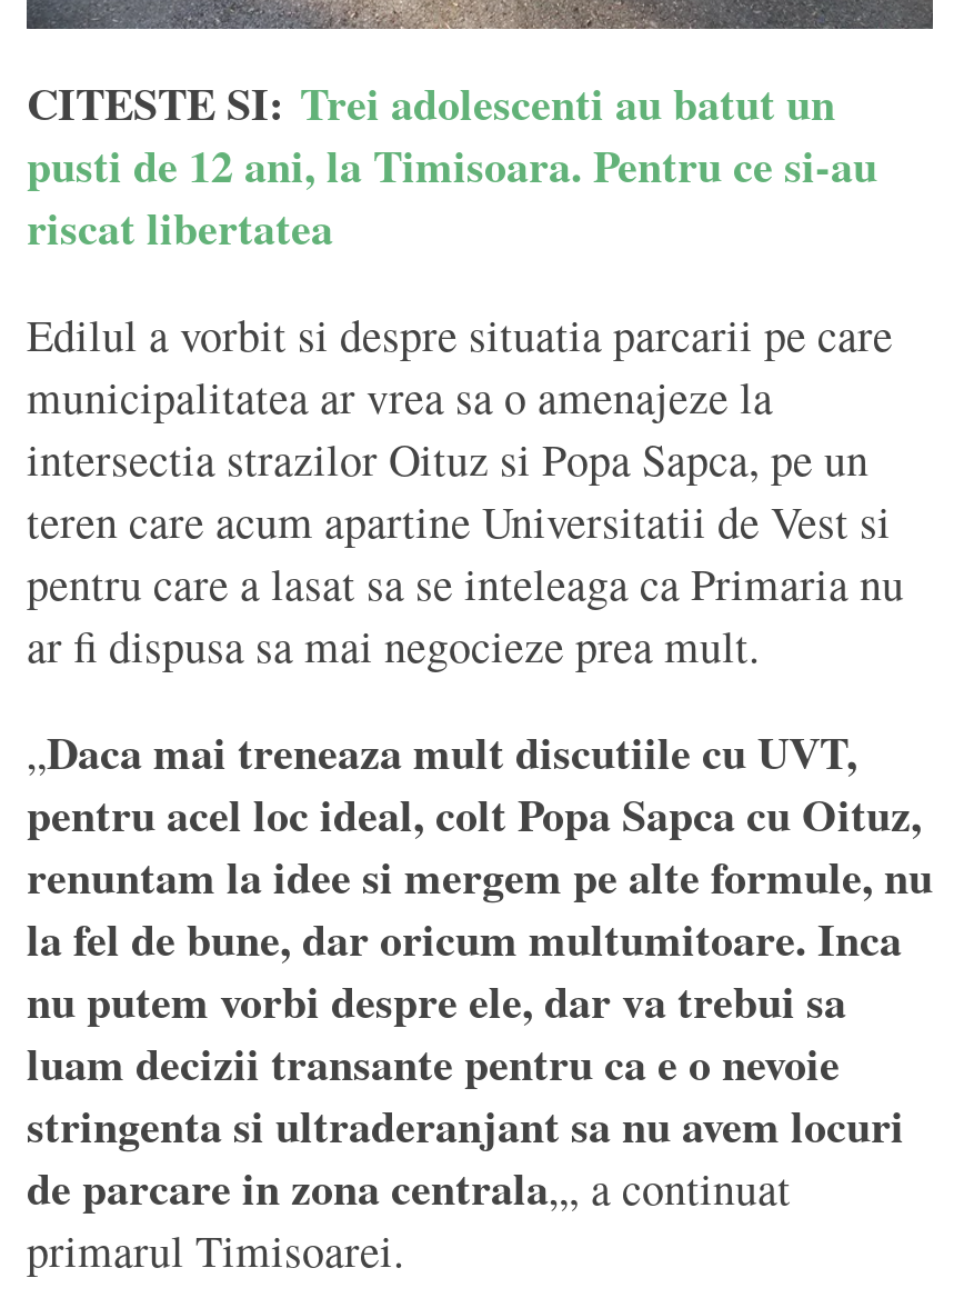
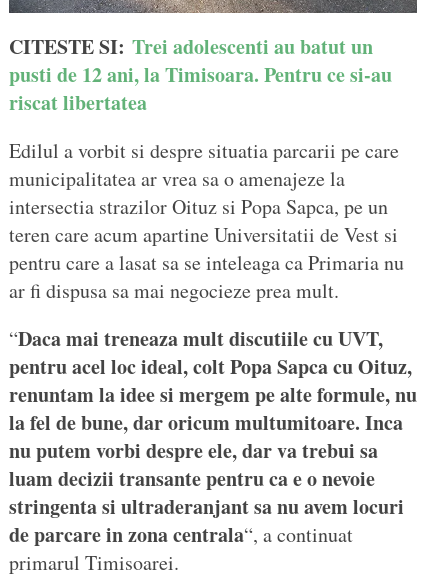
- „Daca mai treneaza mult discutiile cu UVT,
+ “Daca mai treneaza mult discutiile cu UVT,

- de parcare in zona centrala„, a continuat
+ de parcare in zona centrala“, a continuat
